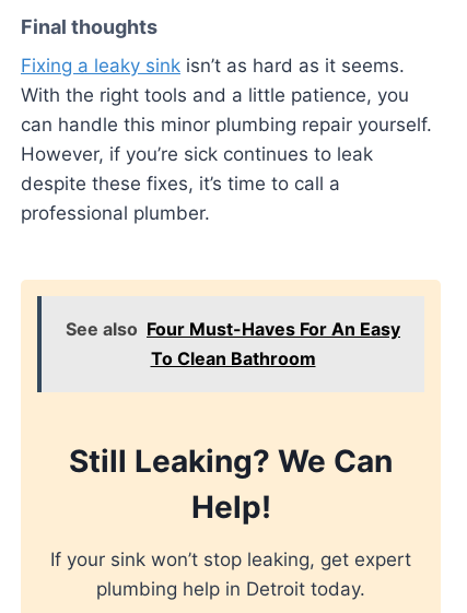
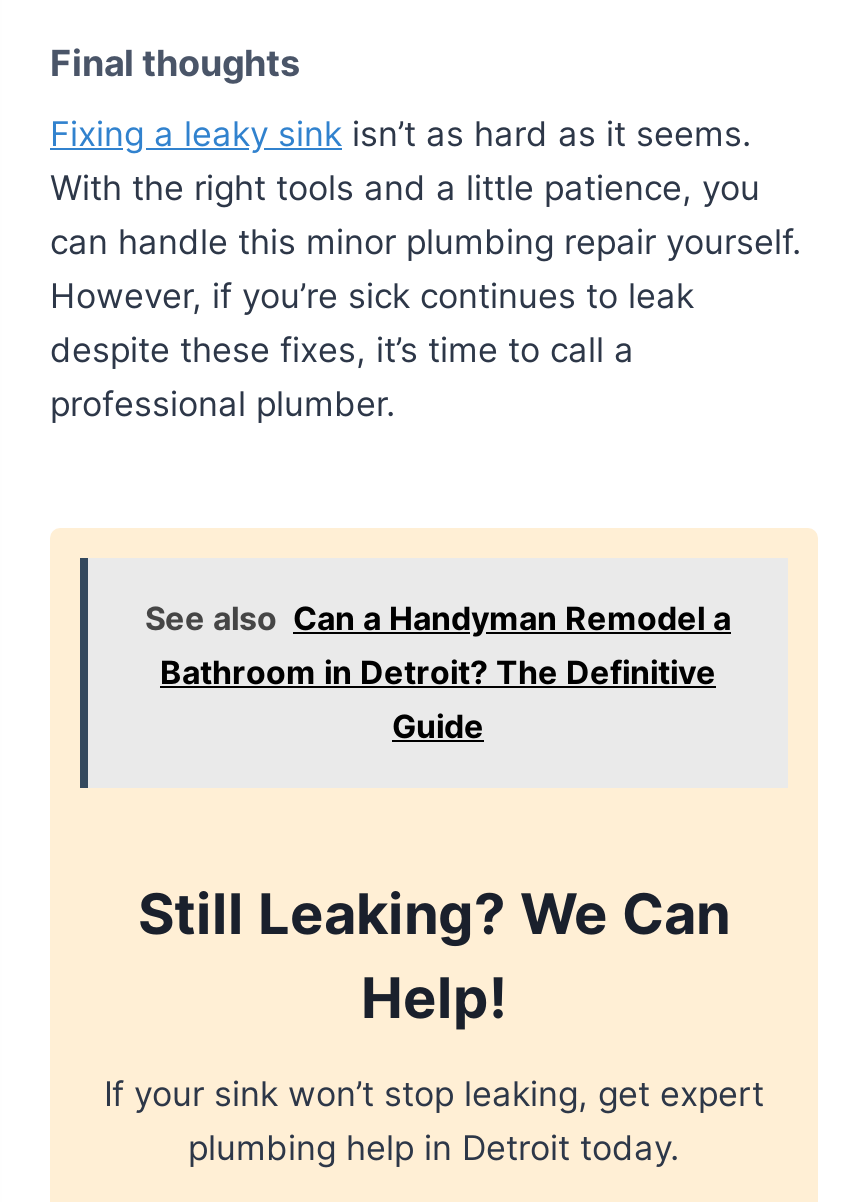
- See also Four Must-Haves For An Easy
- To Clean Bathroom
+ See also Can a Handyman Remodel a
+ Bathroom in Detroit? The Definitive
+ Guide
